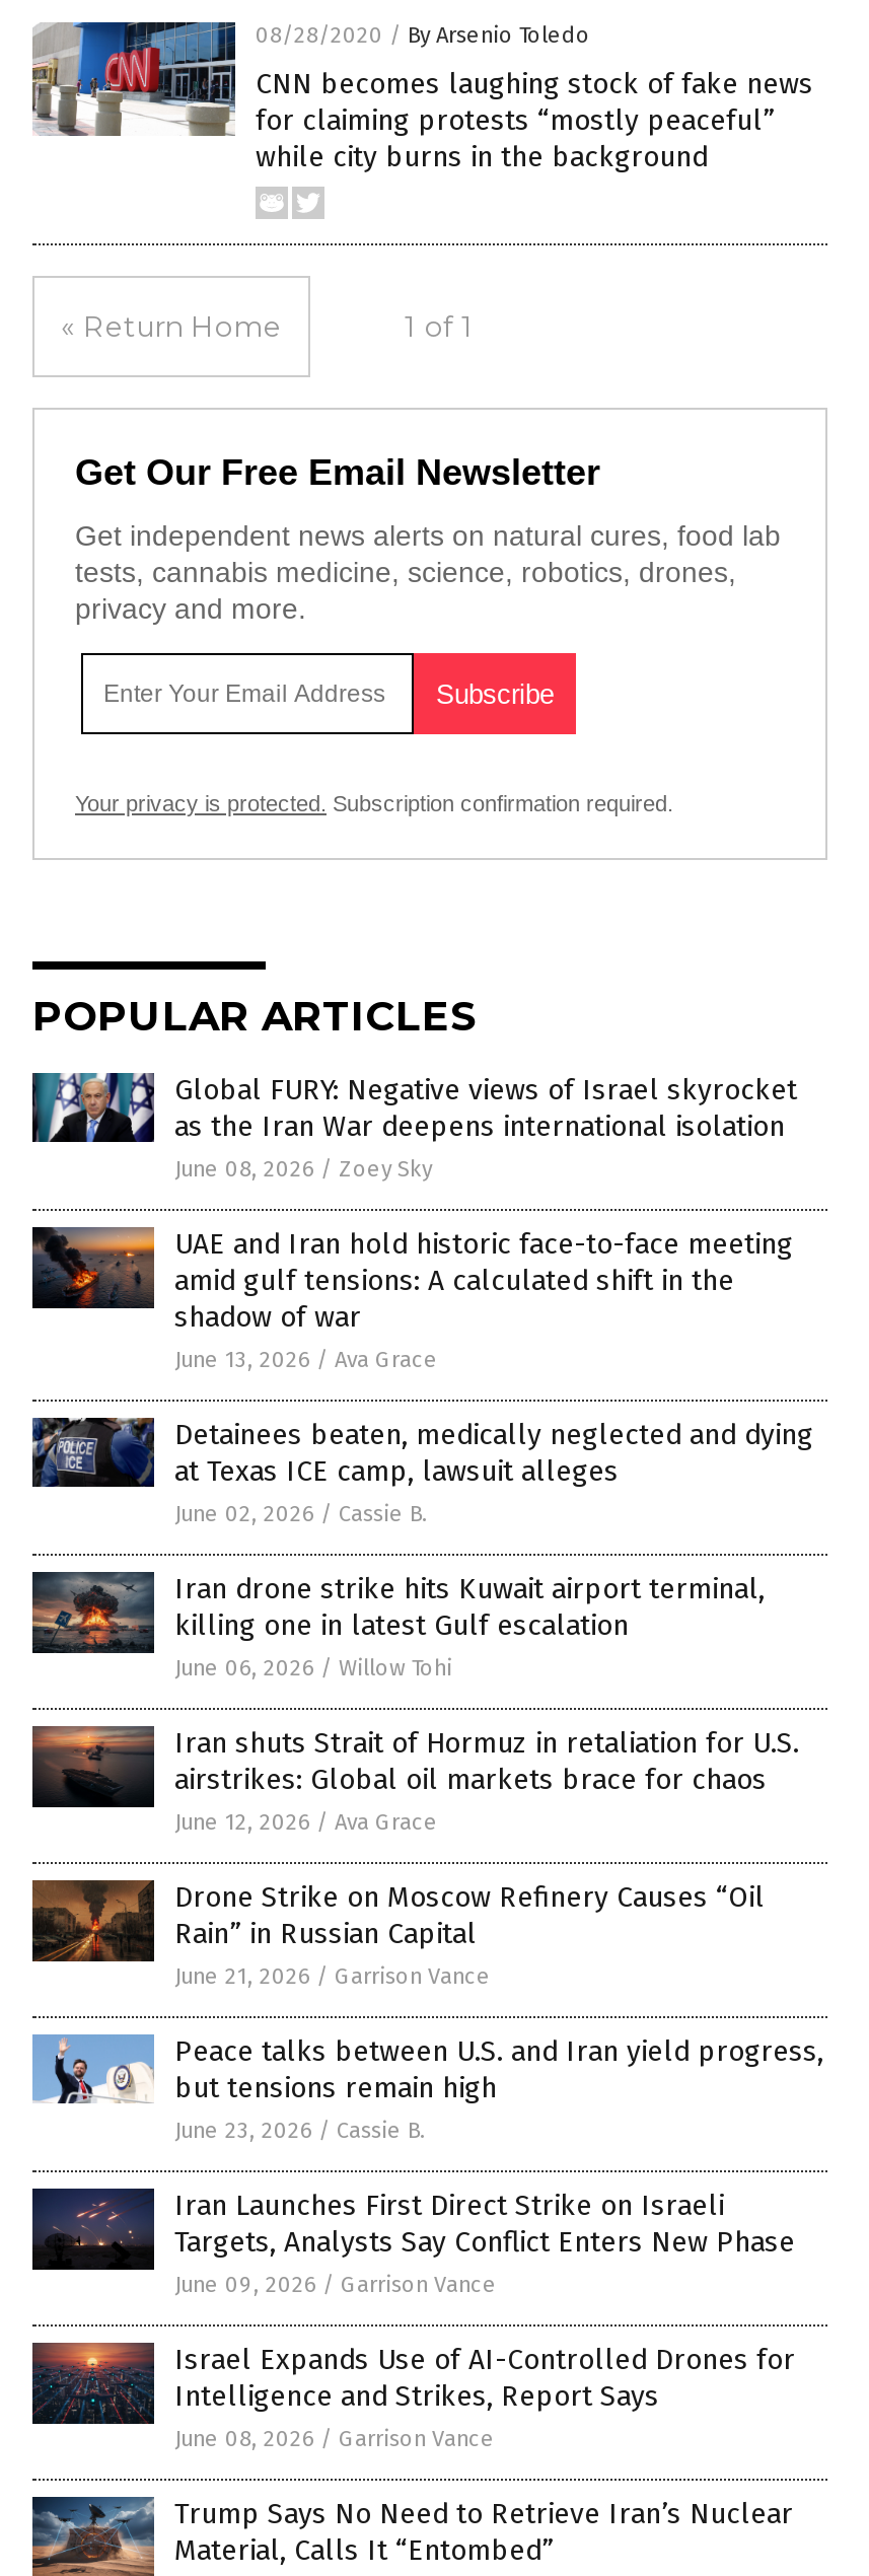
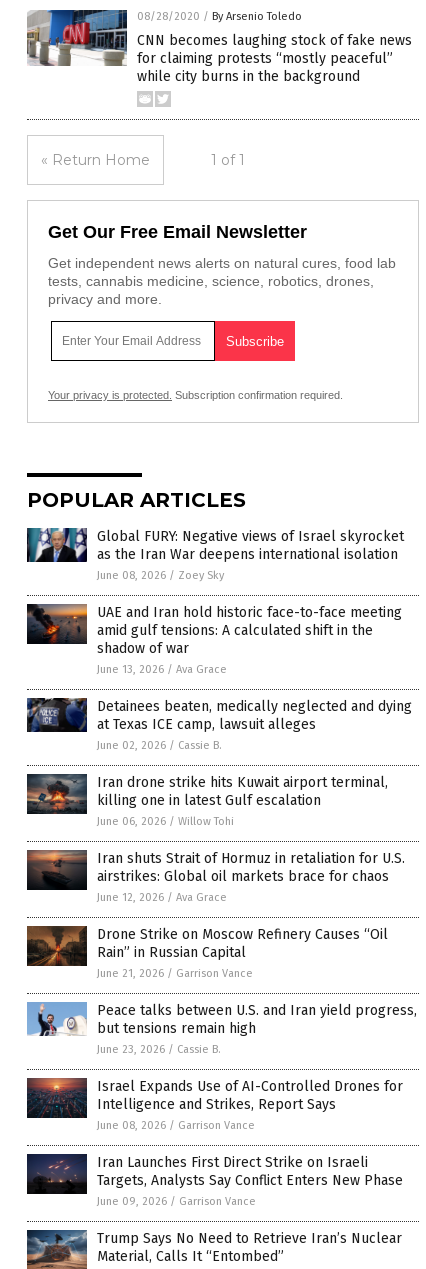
moved down: [image] | Iran Launches First Direct Strike on Israeli | Targets, Analysts Say Conflict Enters New Phase | June 09, 2026 / Garrison Vance

moved up: [image] | Israel Expands Use of AI-Controlled Drones for | Intelligence and Strikes, Report Says | June 08, 2026 / Garrison Vance
